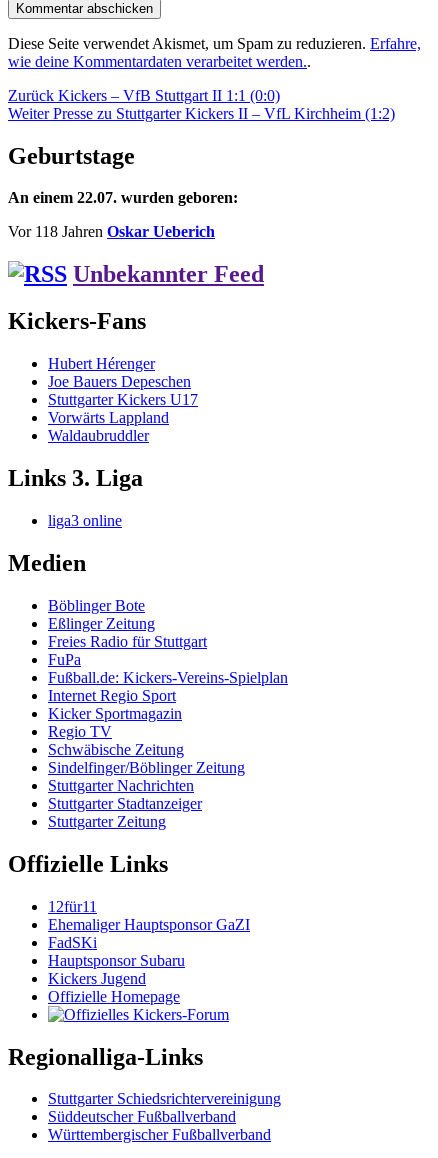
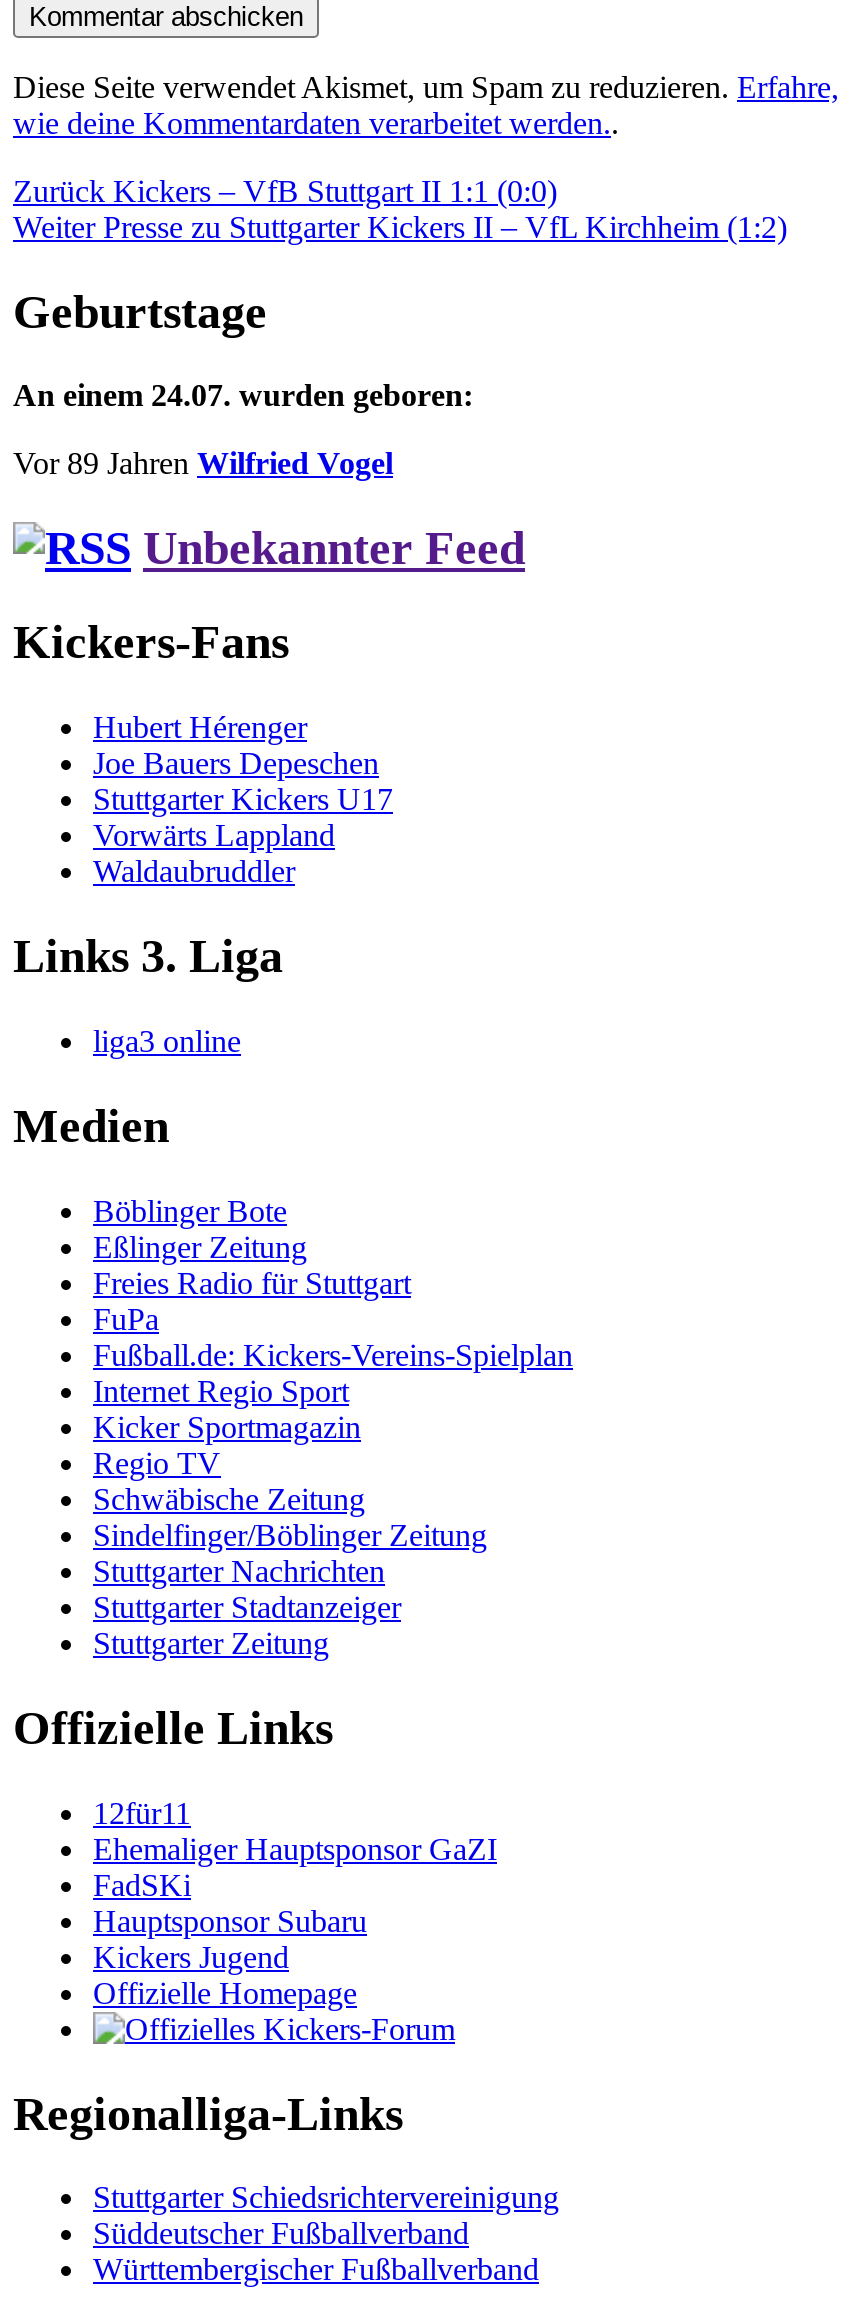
- An einem 22.07. wurden geboren:
+ An einem 24.07. wurden geboren:

- Vor 118 Jahren Oskar Ueberich
+ Vor 89 Jahren Wilfried Vogel
